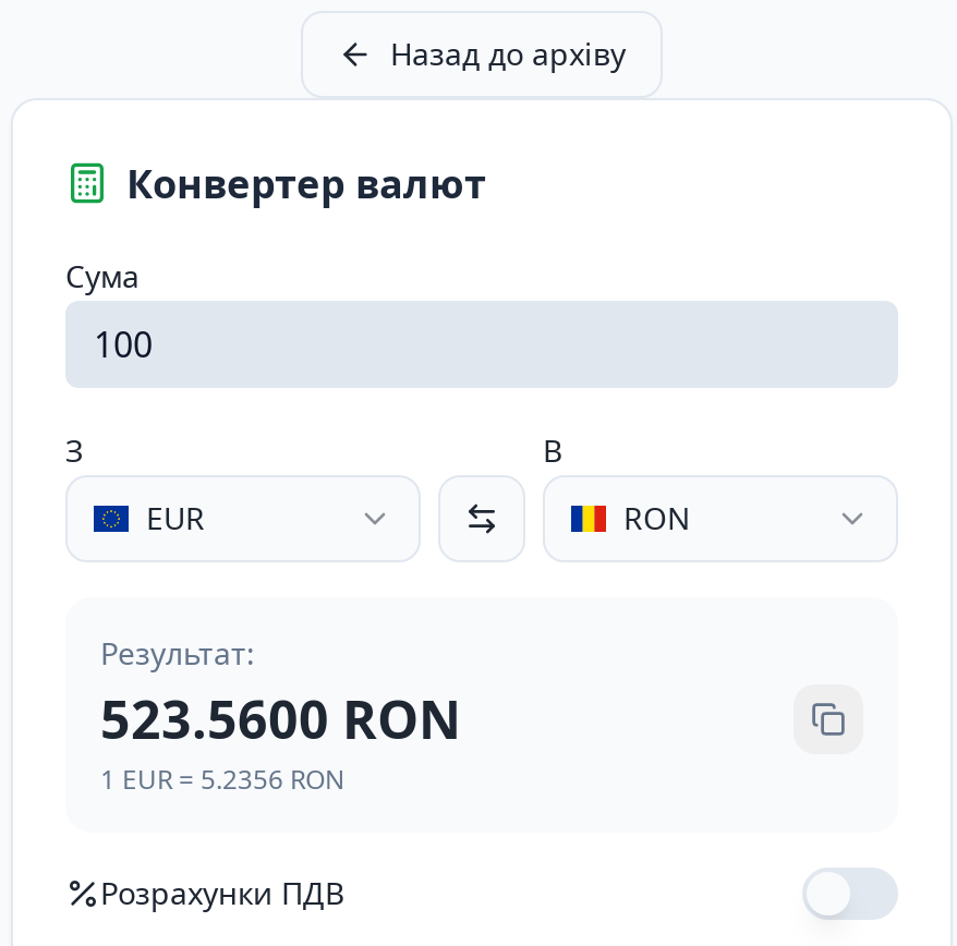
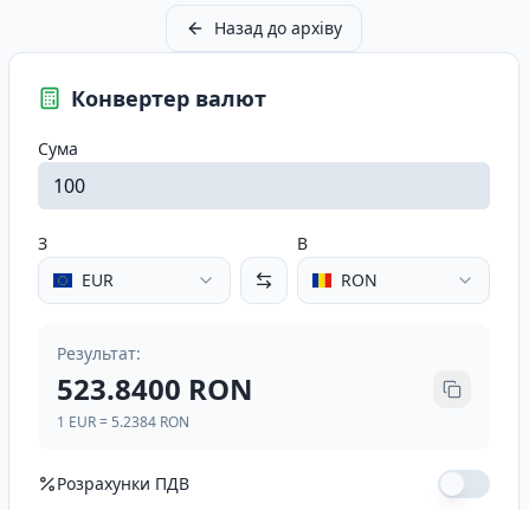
- 523.5600 RON
+ 523.8400 RON

- 1 EUR = 5.2356 RON
+ 1 EUR = 5.2384 RON
